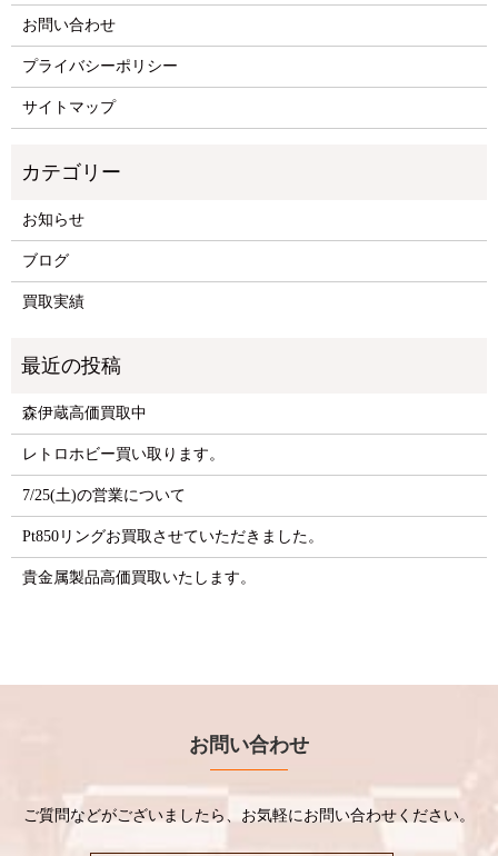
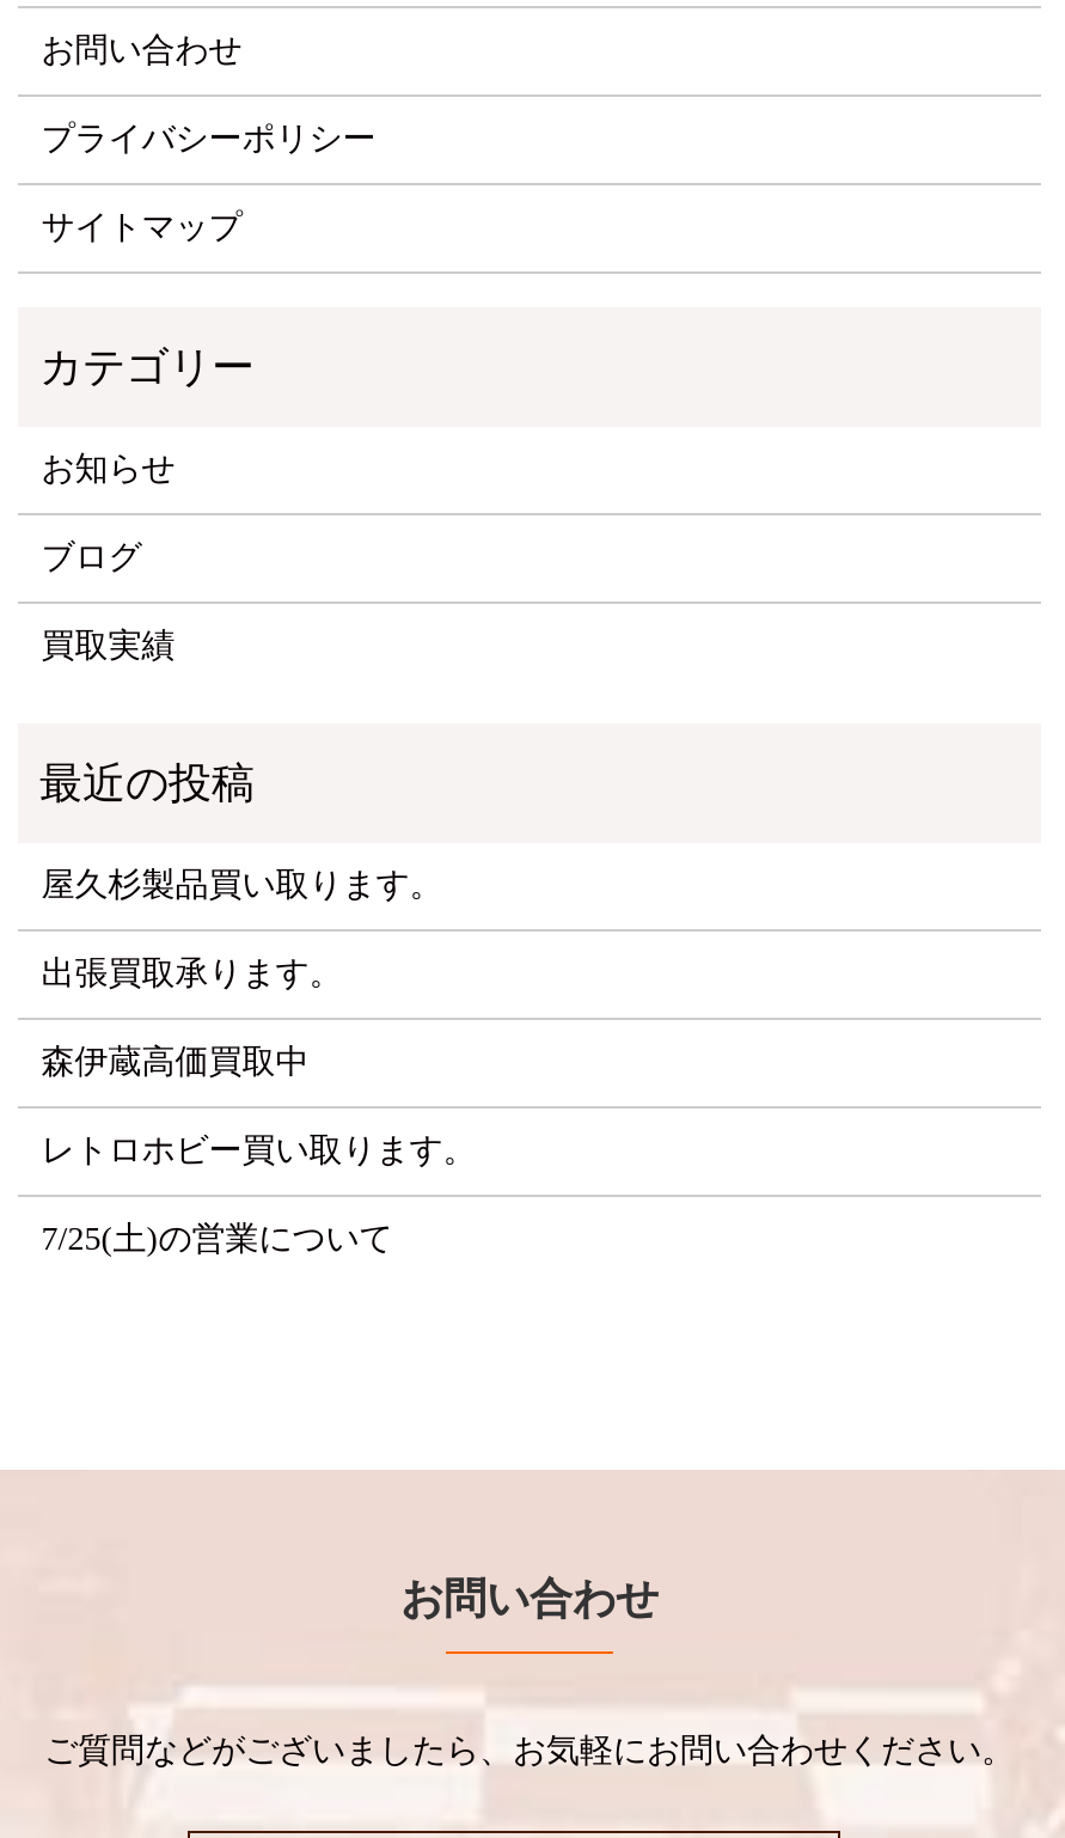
+ 屋久杉製品買い取ります。
+ 出張買取承ります。

moved down: 森伊蔵高価買取中 | レトロホビー買い取ります。 | 7/25(土)の営業について

- Pt850リングお買取させていただきました。
- 貴金属製品高価買取いたします。
